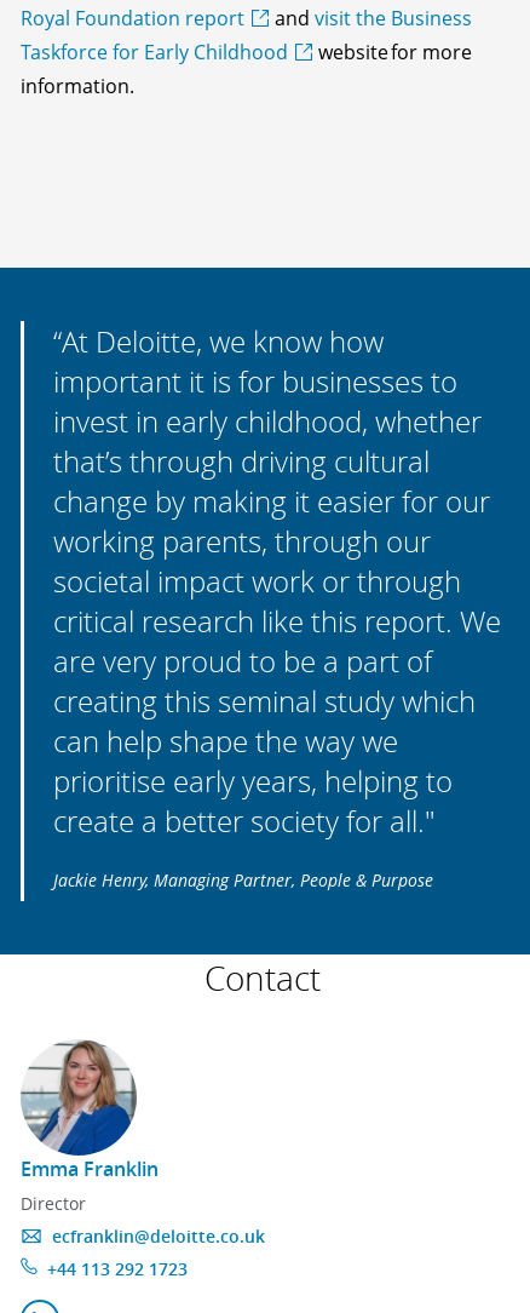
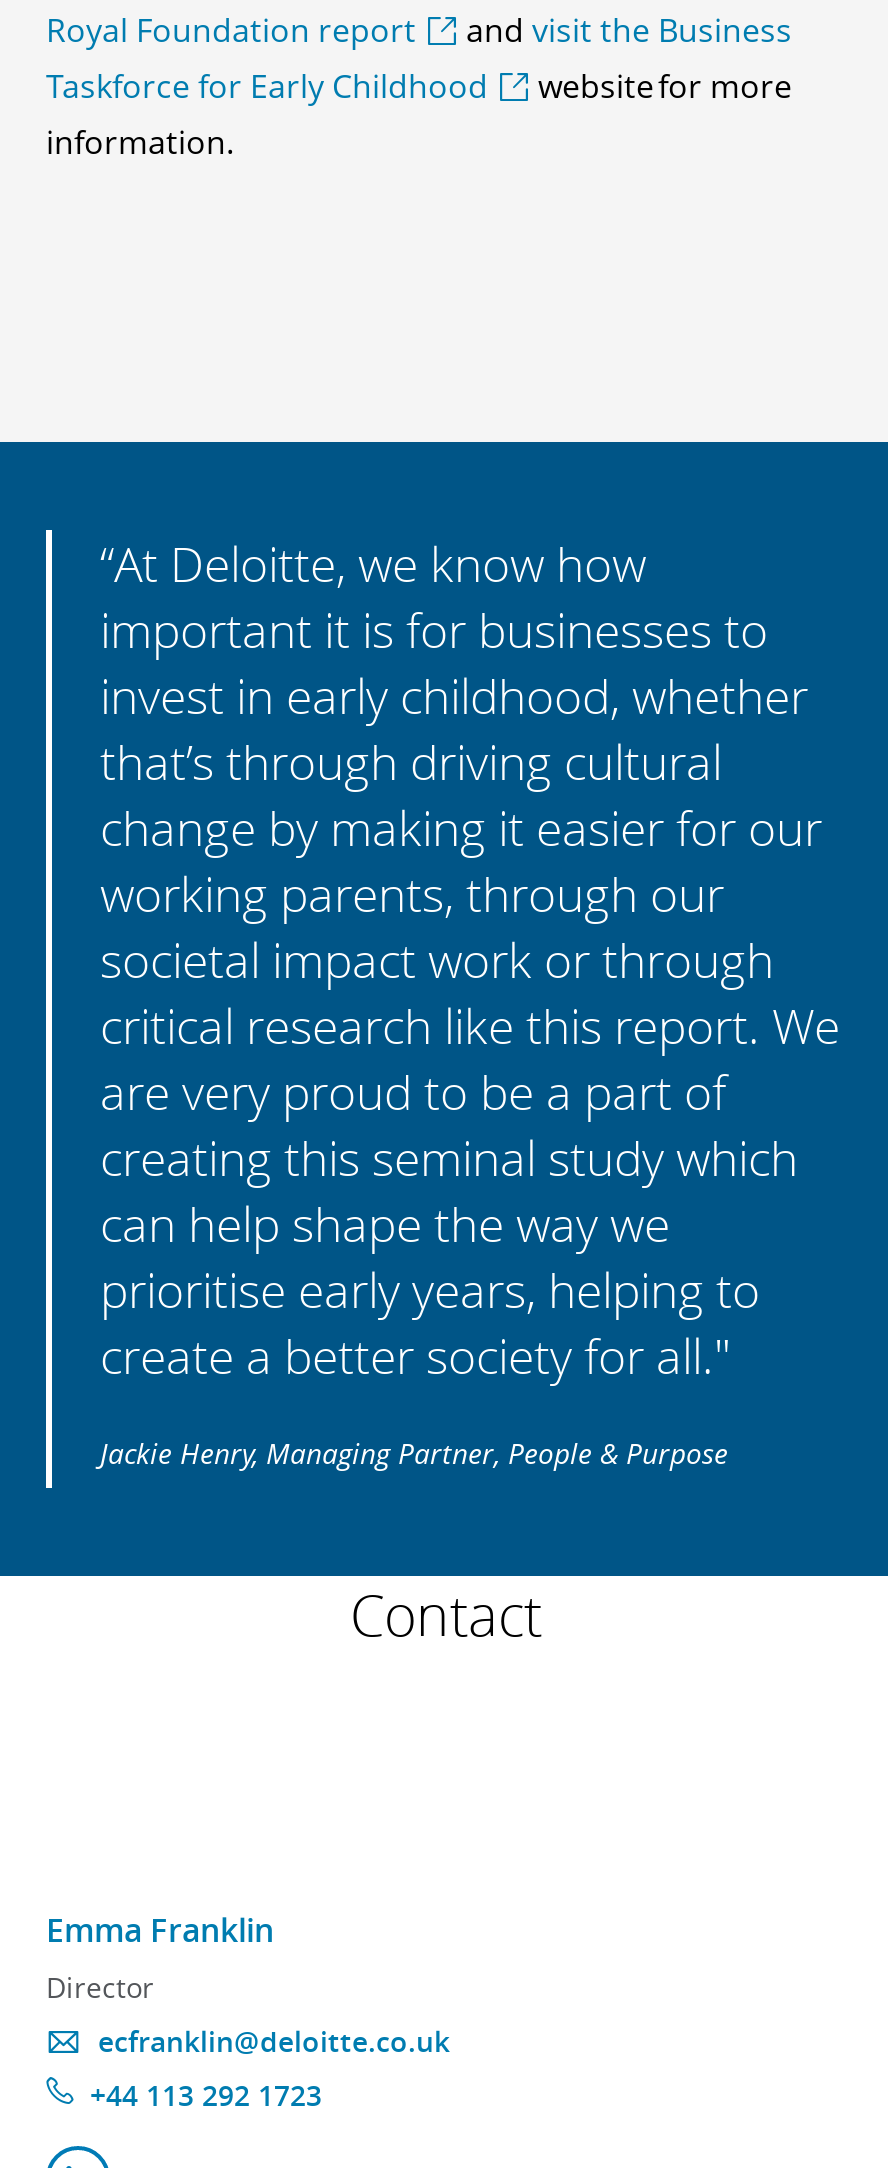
- [image]
